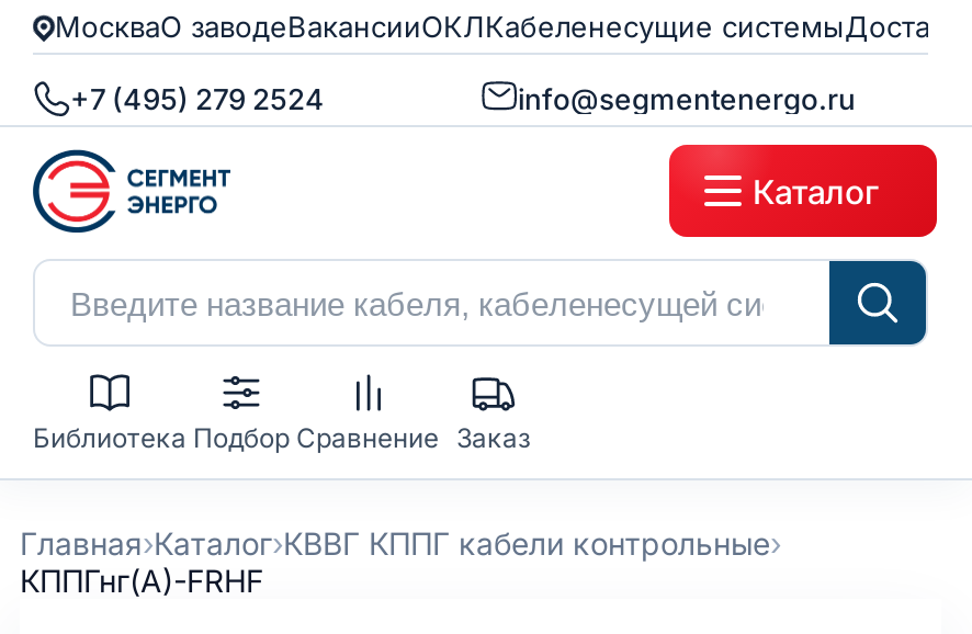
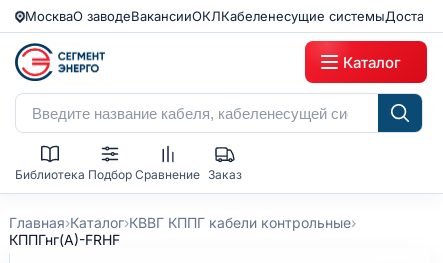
- +7 (495) 279 2524
- info@segmentenergo.ru
